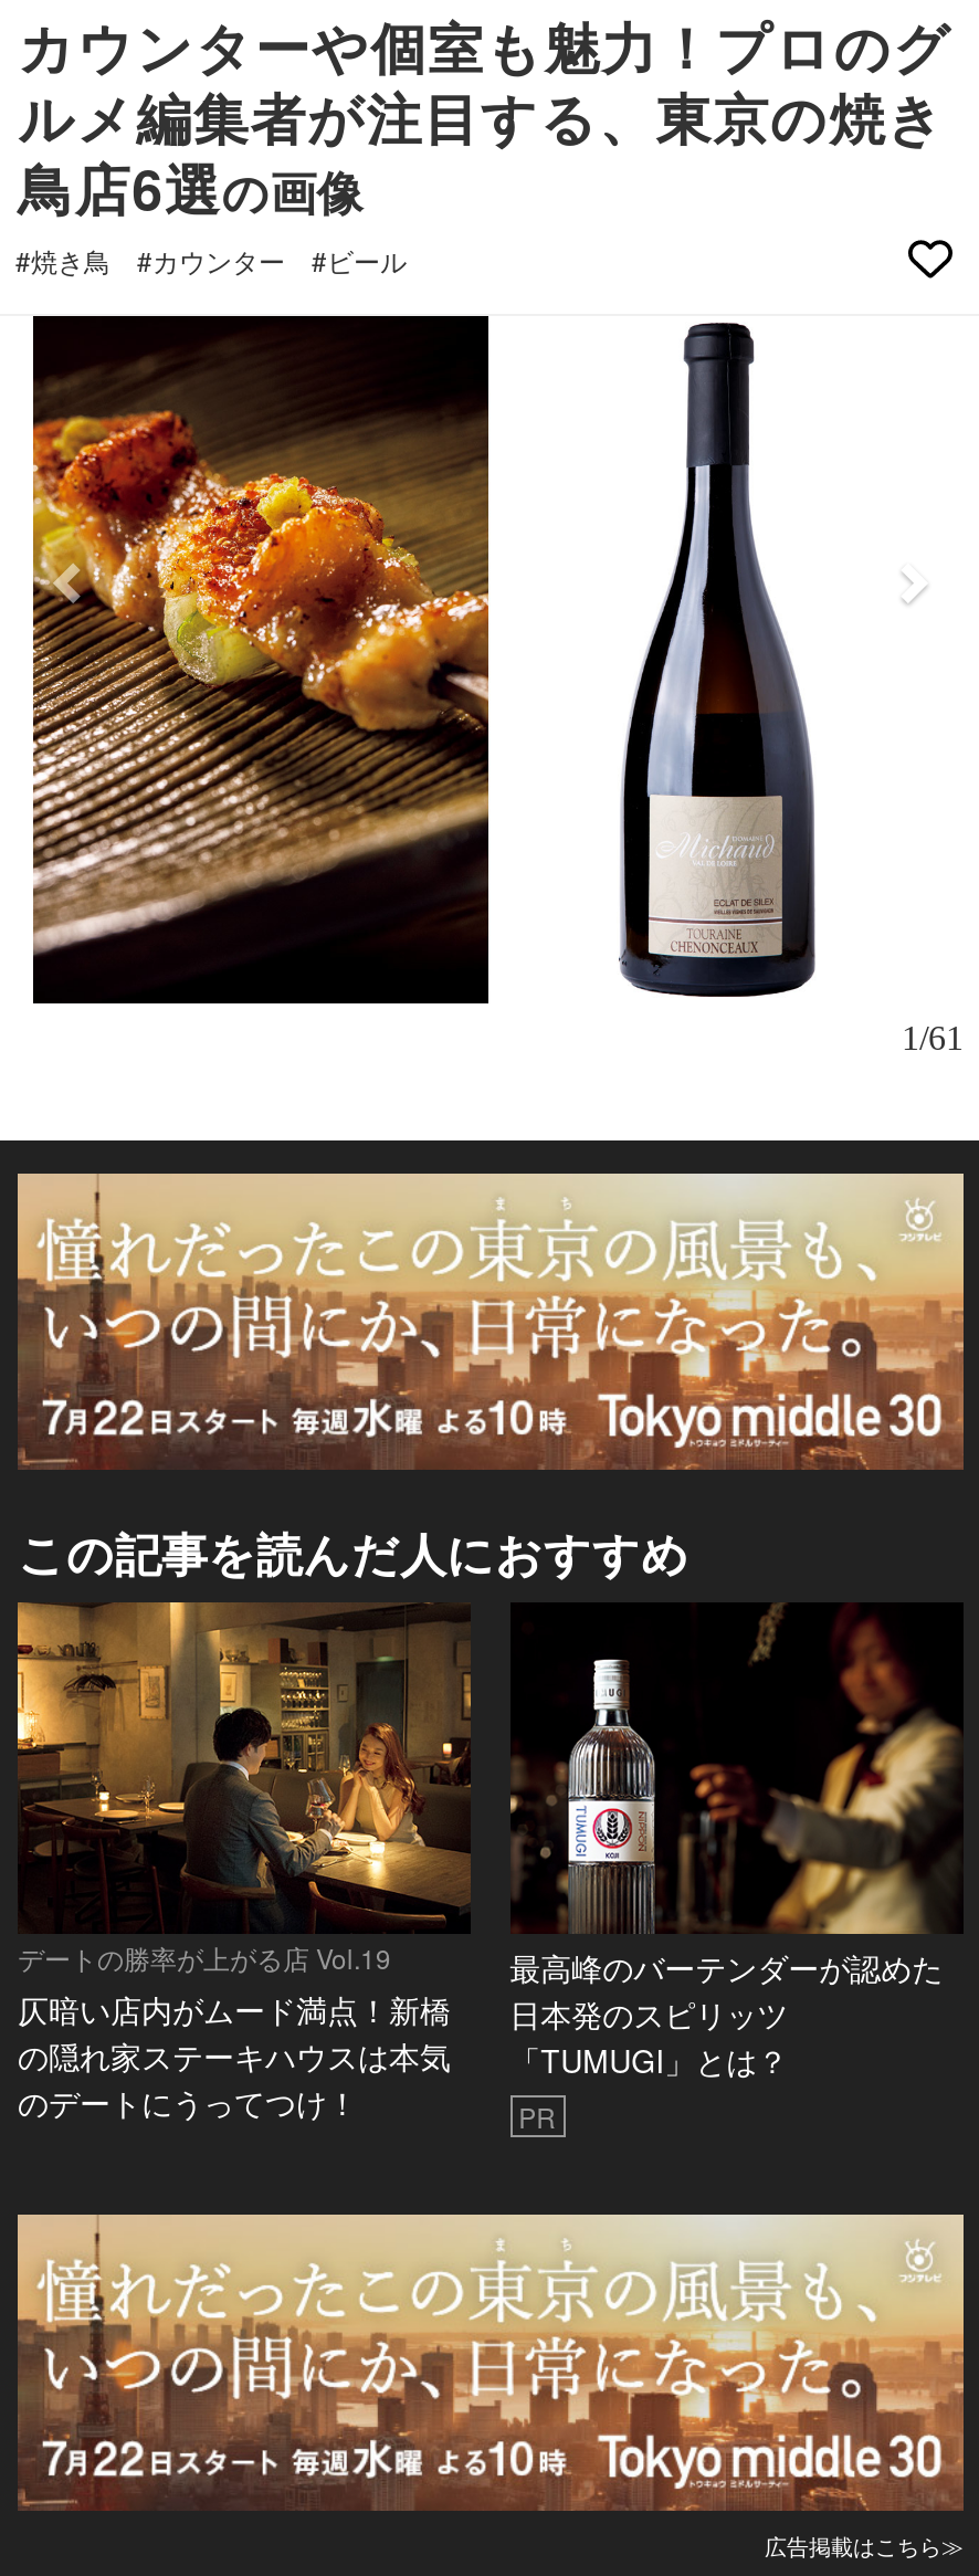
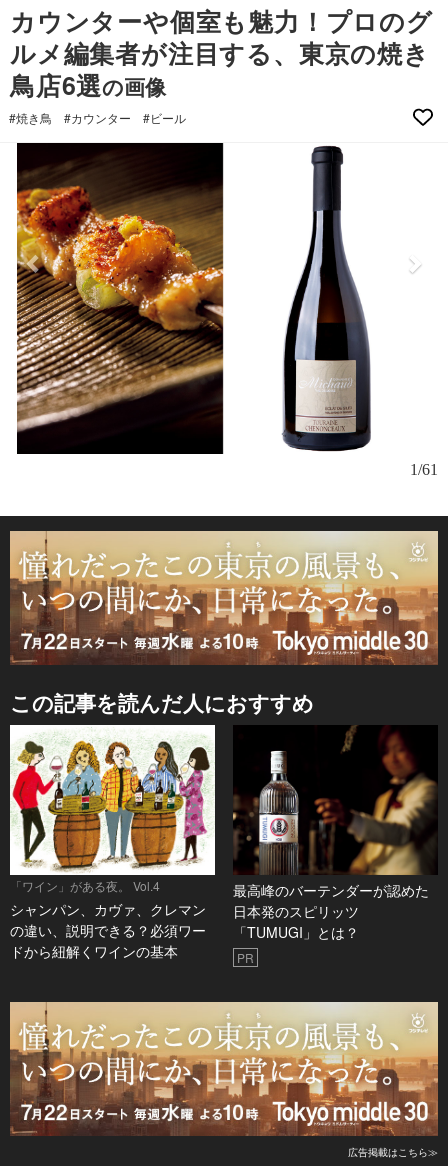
- [image]
- デートの勝率が上がる店 Vol.19
- 仄暗い店内がムード満点！新橋
- の隠れ家ステーキハウスは本気
- のデートにうってつけ！
+ [image]
+ 「ワイン」がある夜。 Vol.4
+ シャンパン、カヴァ、クレマン
+ の違い、説明できる？必須ワー
+ ドから紐解くワインの基本
